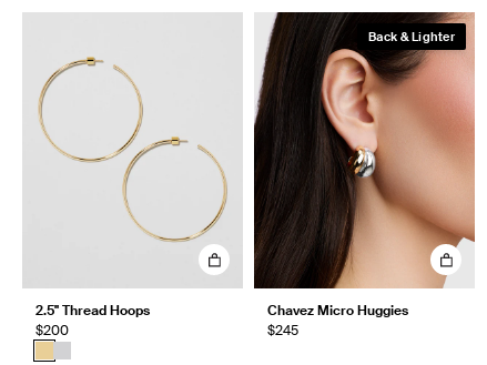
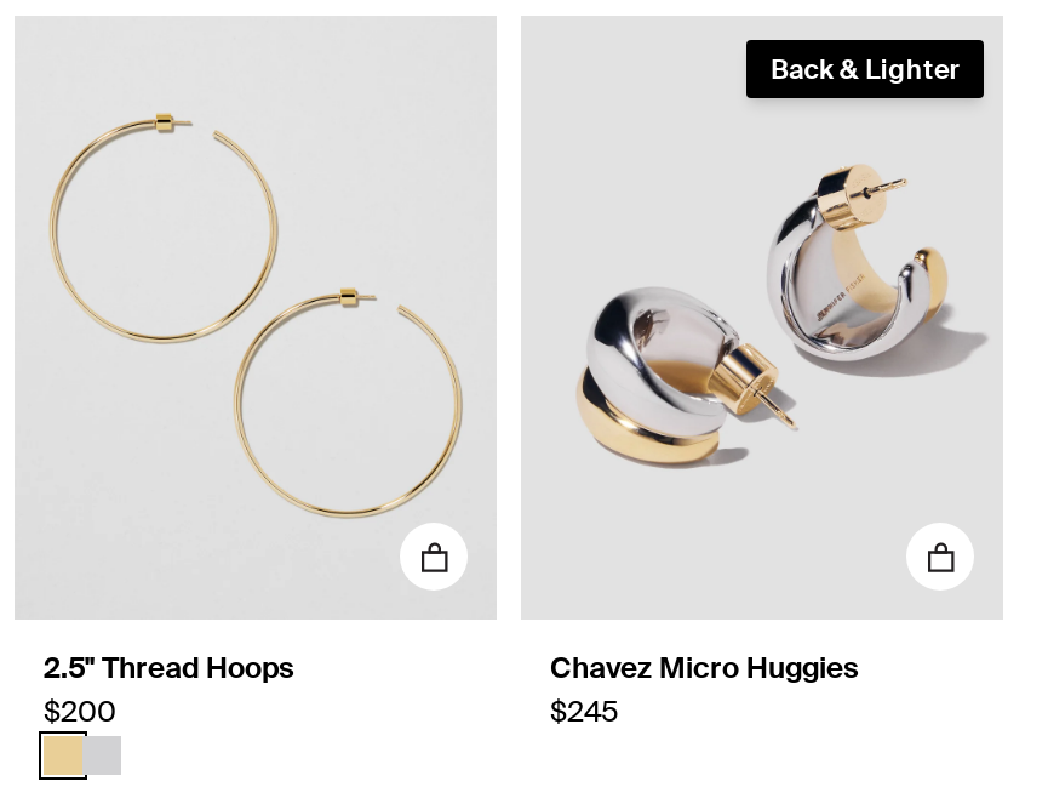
- [image]
+ [image]
